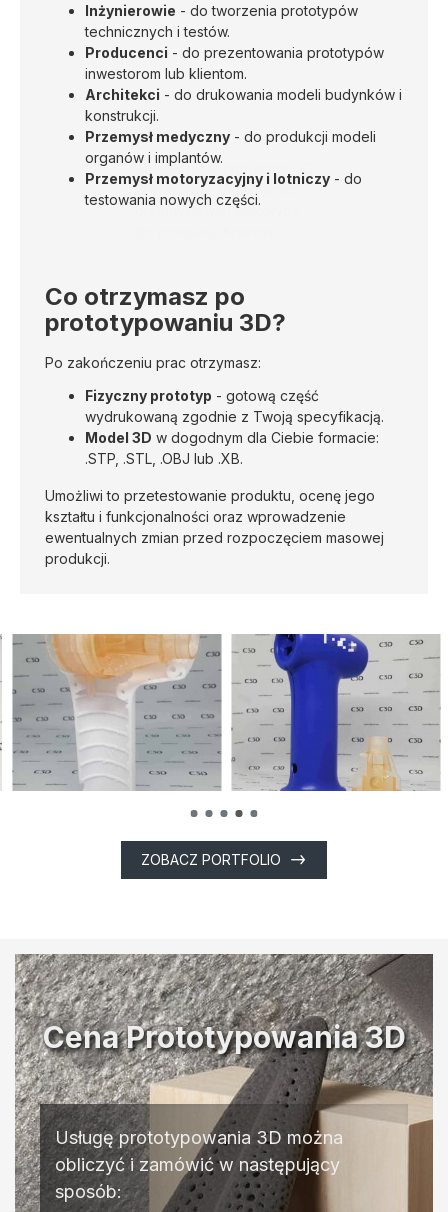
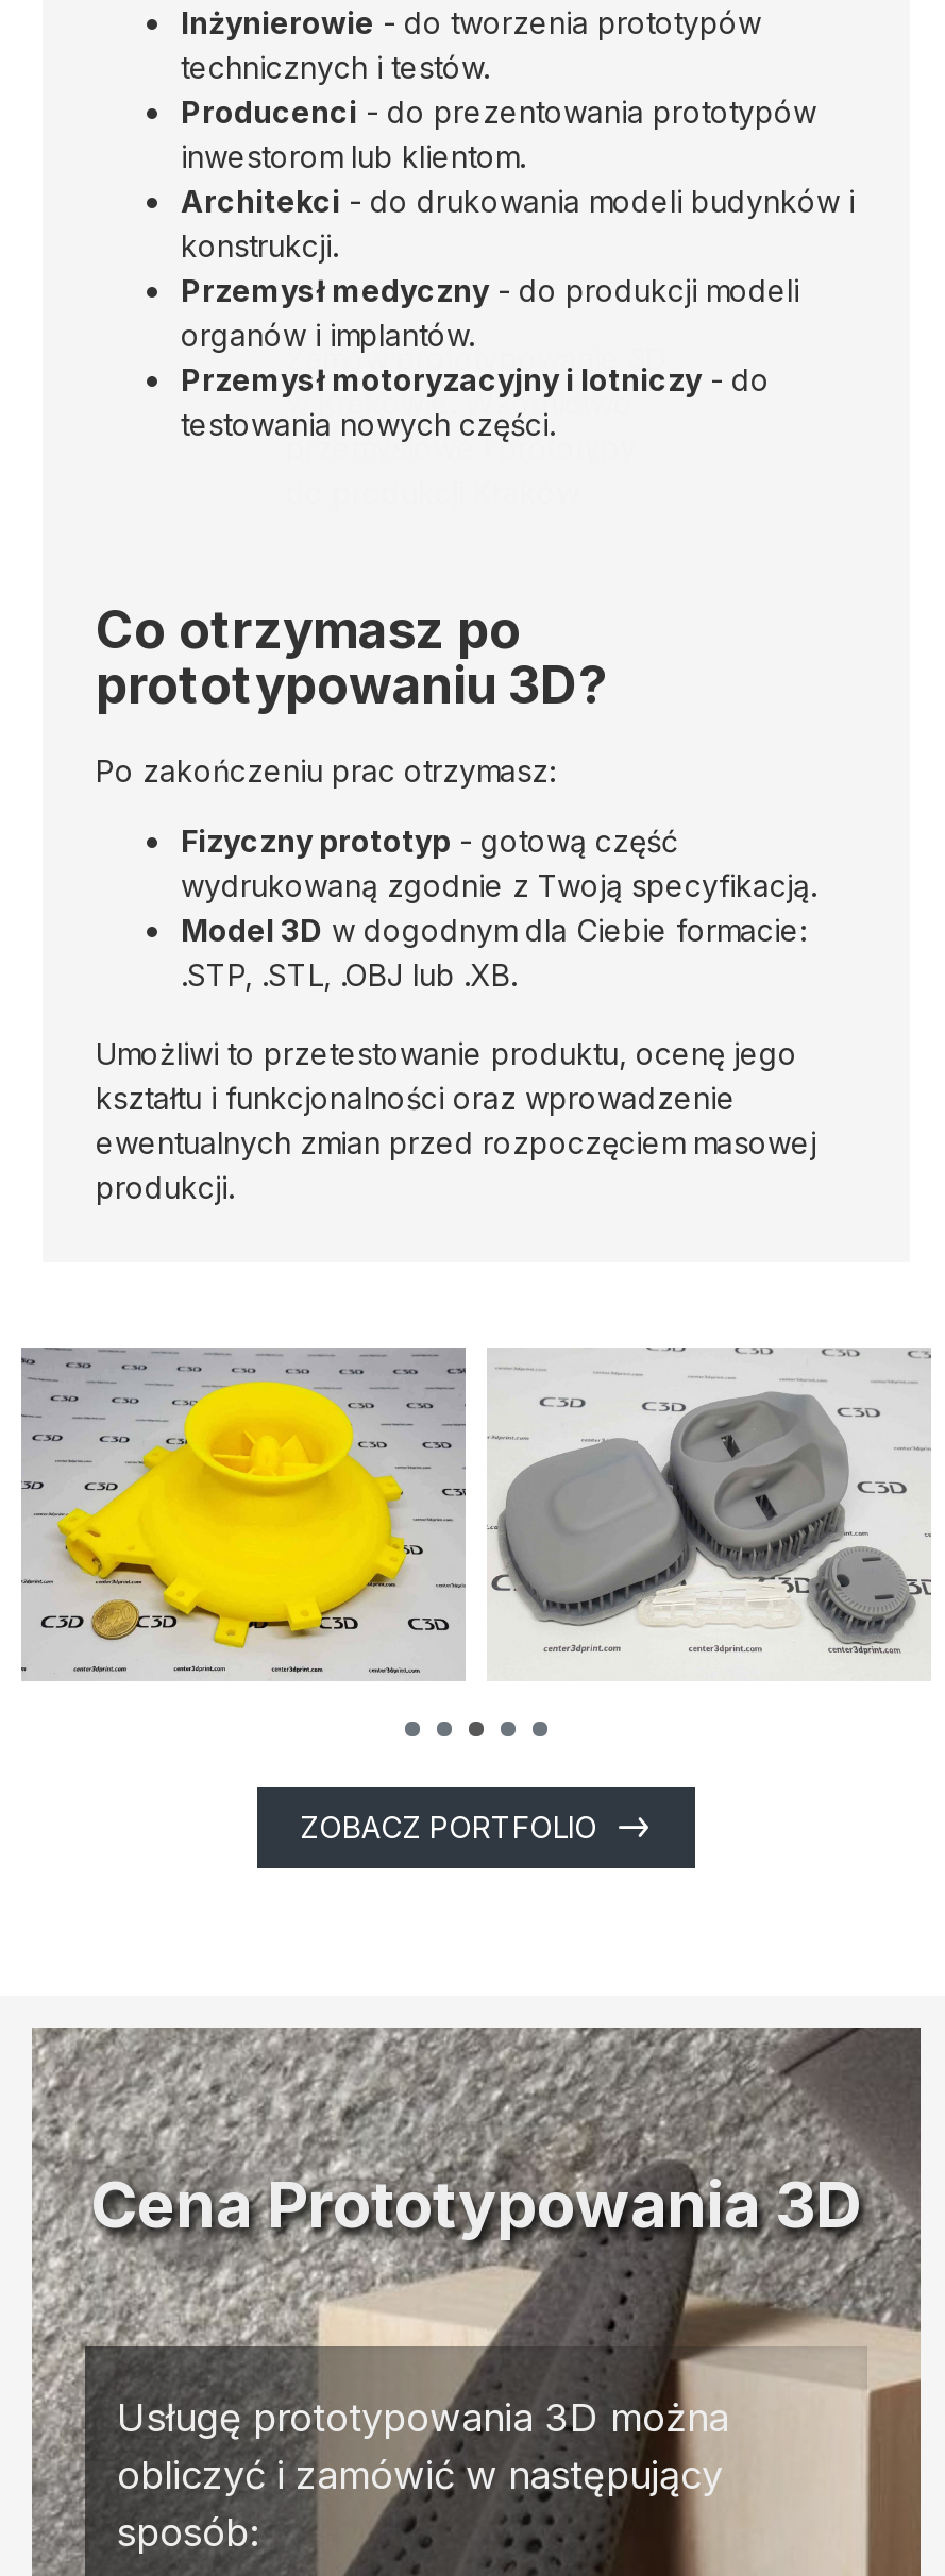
- [image]
+ [image]

- [image]
+ [image]
